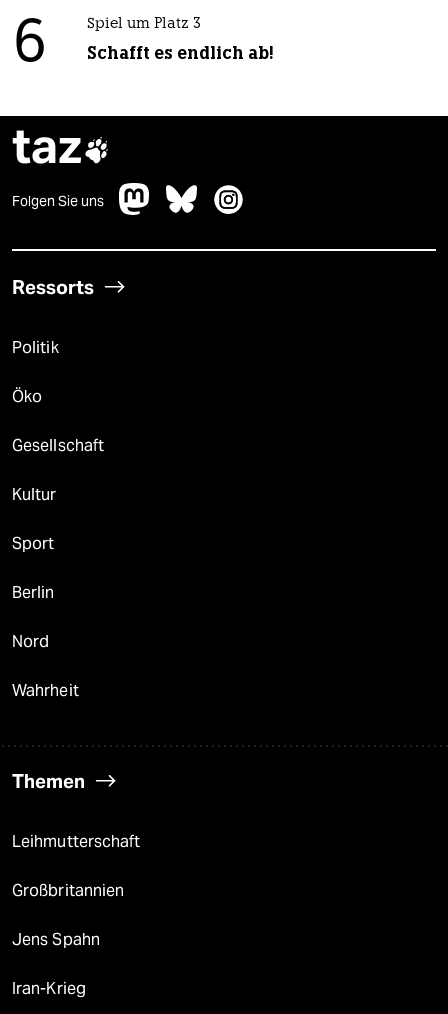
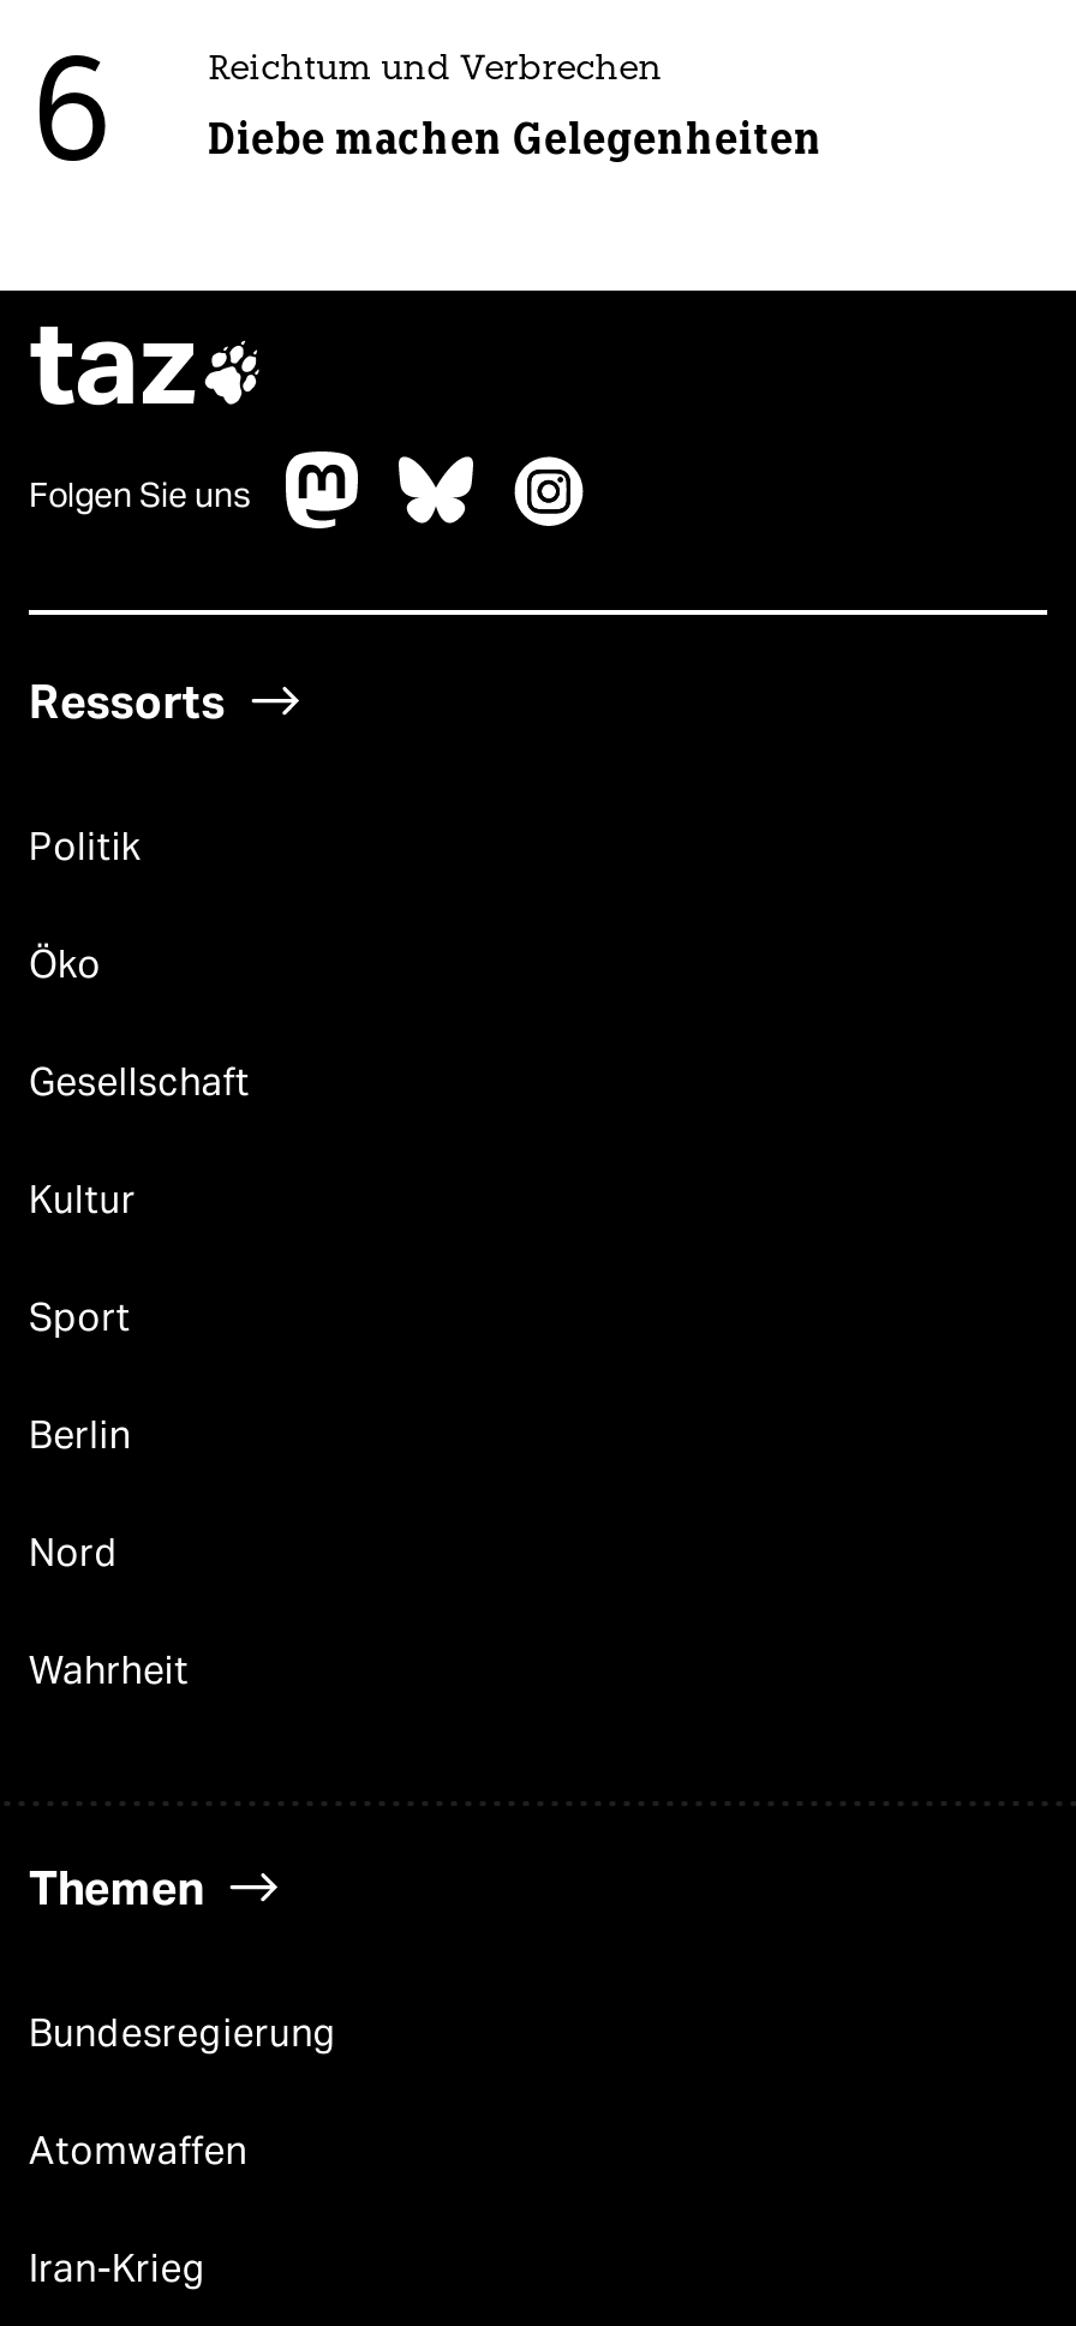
- Spiel um Platz 3
+ Reichtum und Verbrechen

- Schafft es endlich ab!
+ Diebe machen Gelegenheiten

- Leihmutterschaft
- Großbritannien
- Jens Spahn
+ Bundesregierung
+ Atomwaffen
